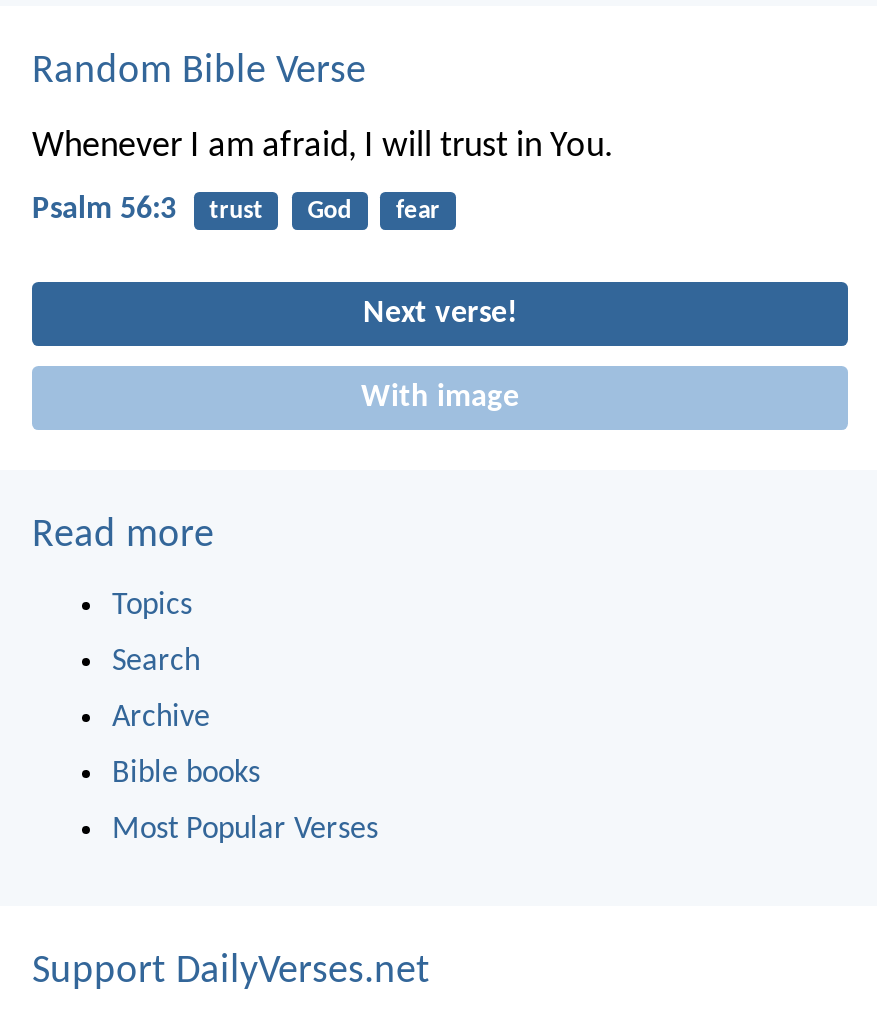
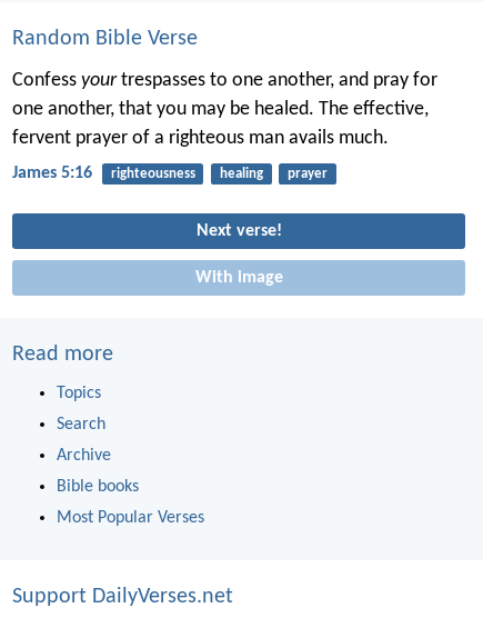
- Whenever I am afraid, I will trust in You.
+ Confess your trespasses to one another, and pray for
+ one another, that you may be healed. The effective,
+ fervent prayer of a righteous man avails much.

- Psalm 56:3
- trust
- God
- fear
+ James 5:16
+ righteousness
+ healing
+ prayer
